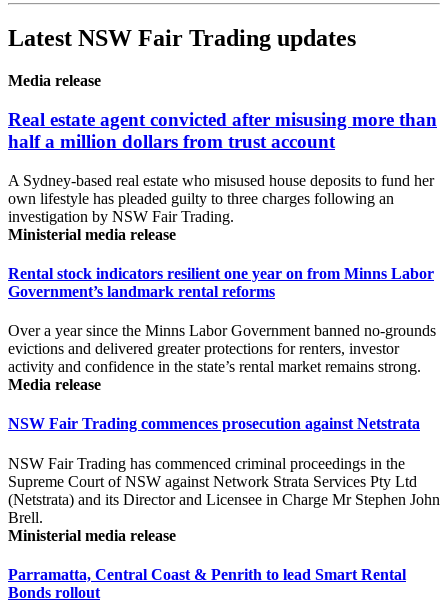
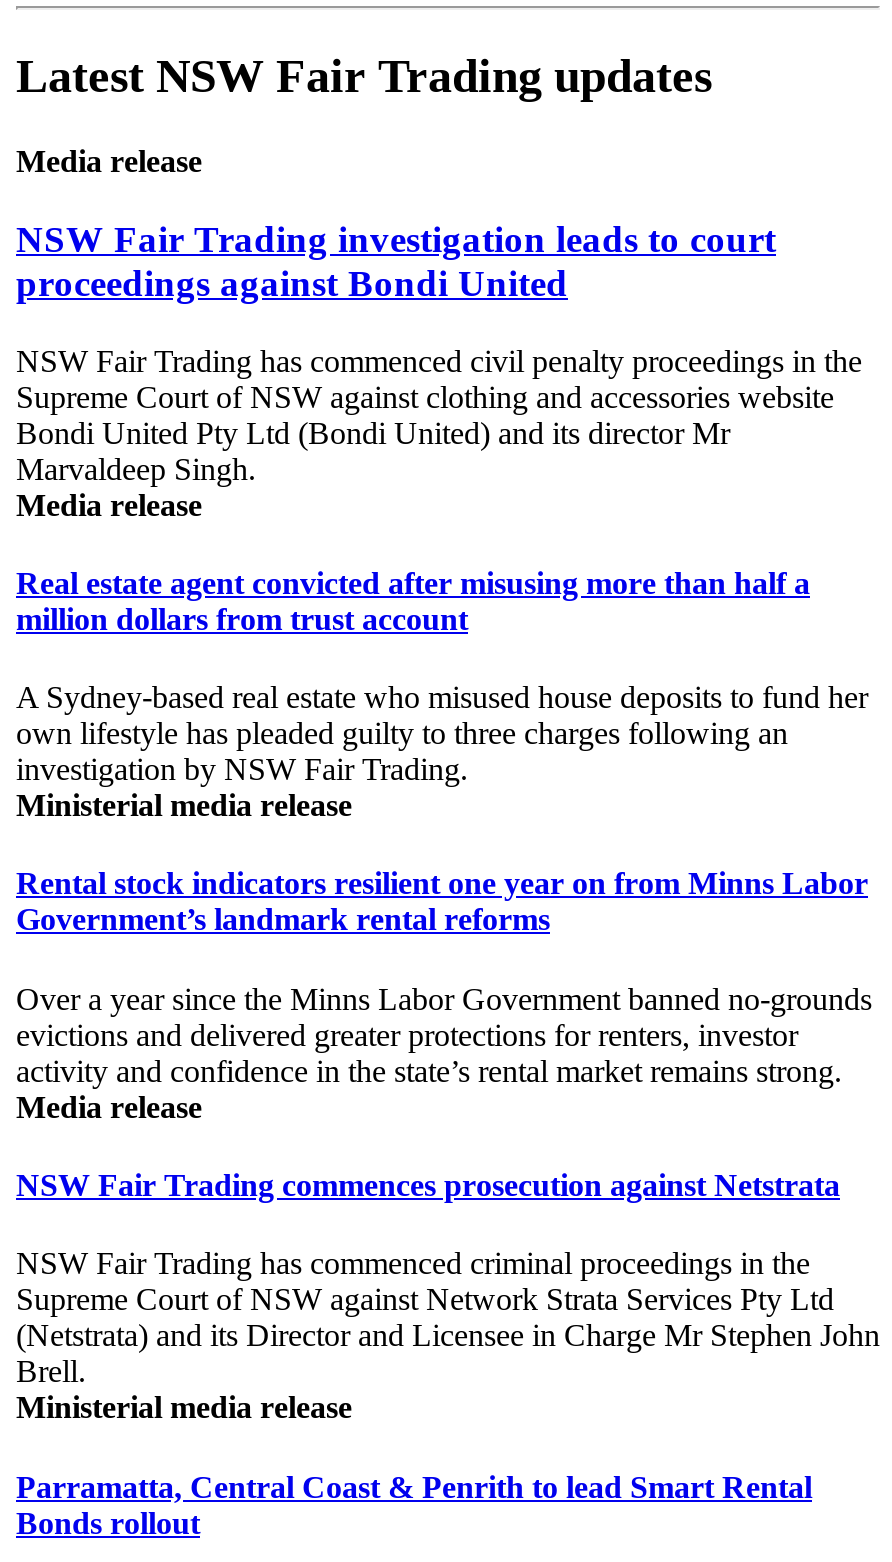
- Real estate agent convicted after misusing more than
- half a million dollars from trust account
+ NSW Fair Trading investigation leads to court
+ proceedings against Bondi United
+ NSW Fair Trading has commenced civil penalty proceedings in the
+ Supreme Court of NSW against clothing and accessories website
+ Bondi United Pty Ltd (Bondi United) and its director Mr
+ Marvaldeep Singh.
+ Media release
+ Real estate agent convicted after misusing more than half a
+ million dollars from trust account
